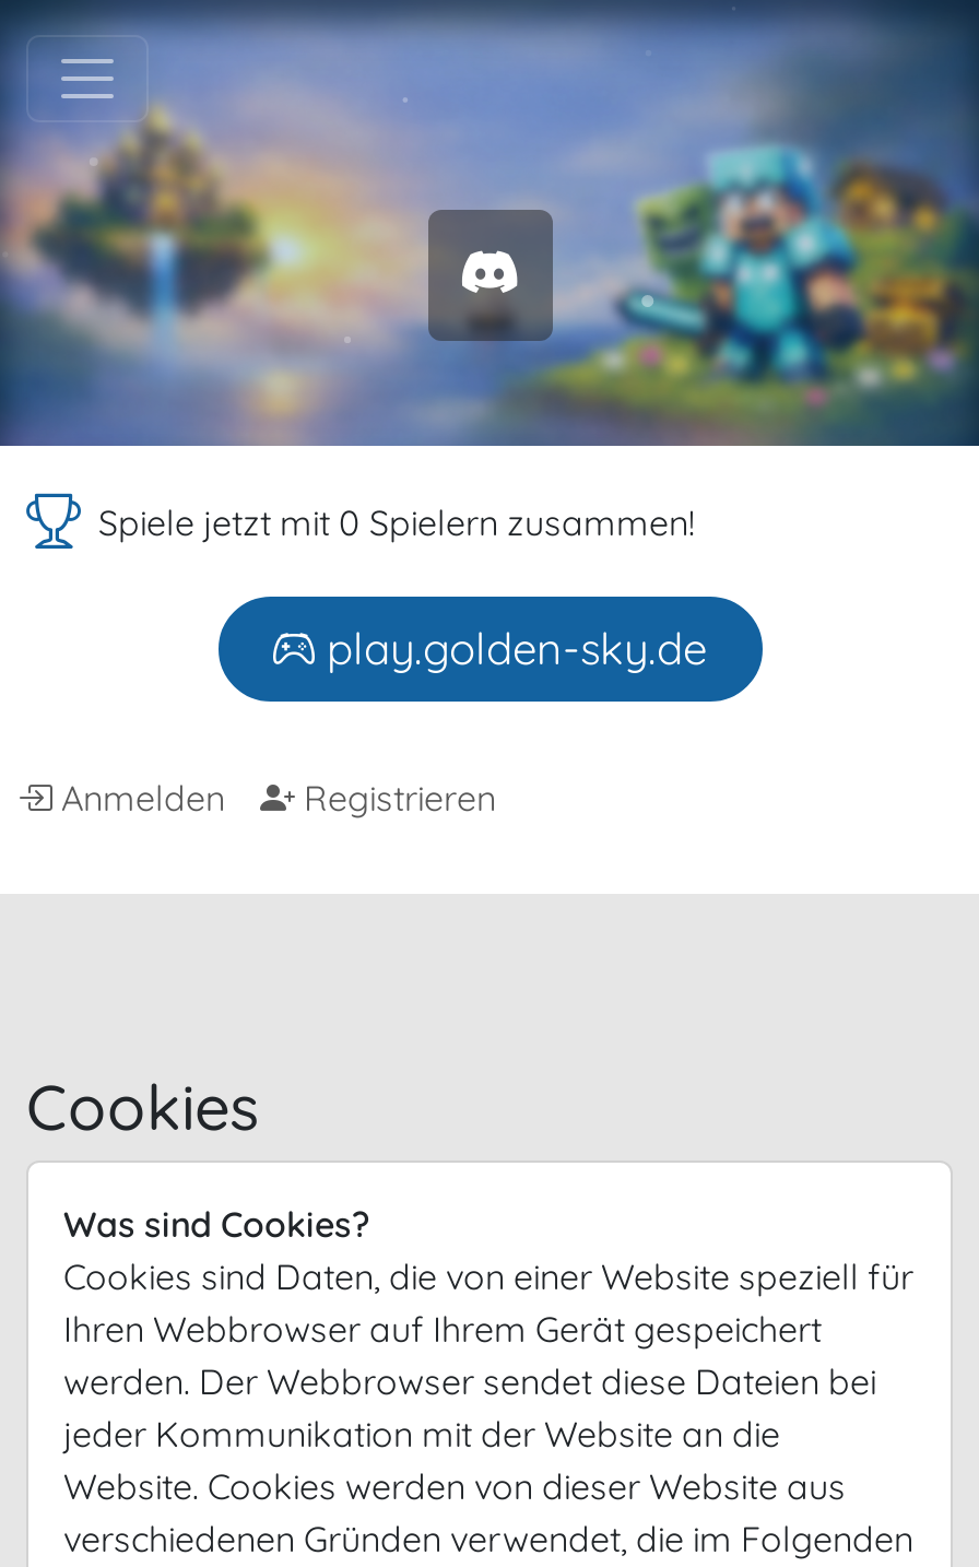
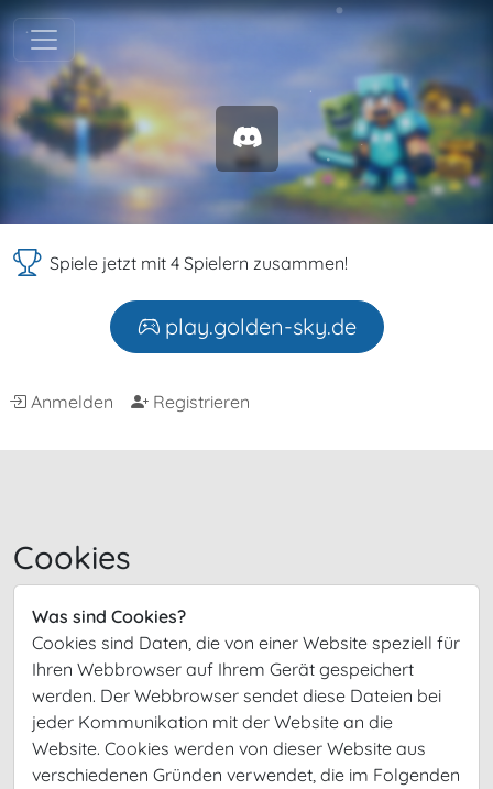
- Spiele jetzt mit 0 Spielern zusammen!
+ Spiele jetzt mit 4 Spielern zusammen!
